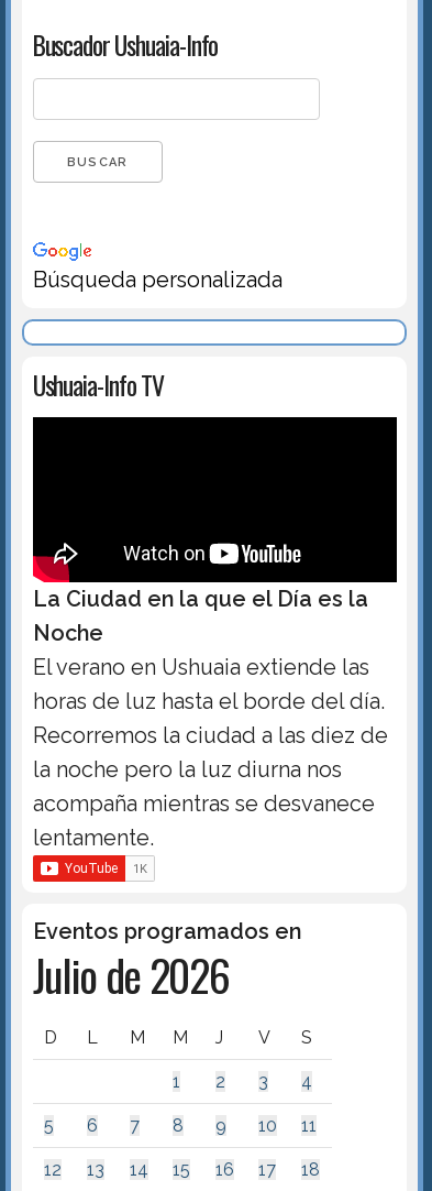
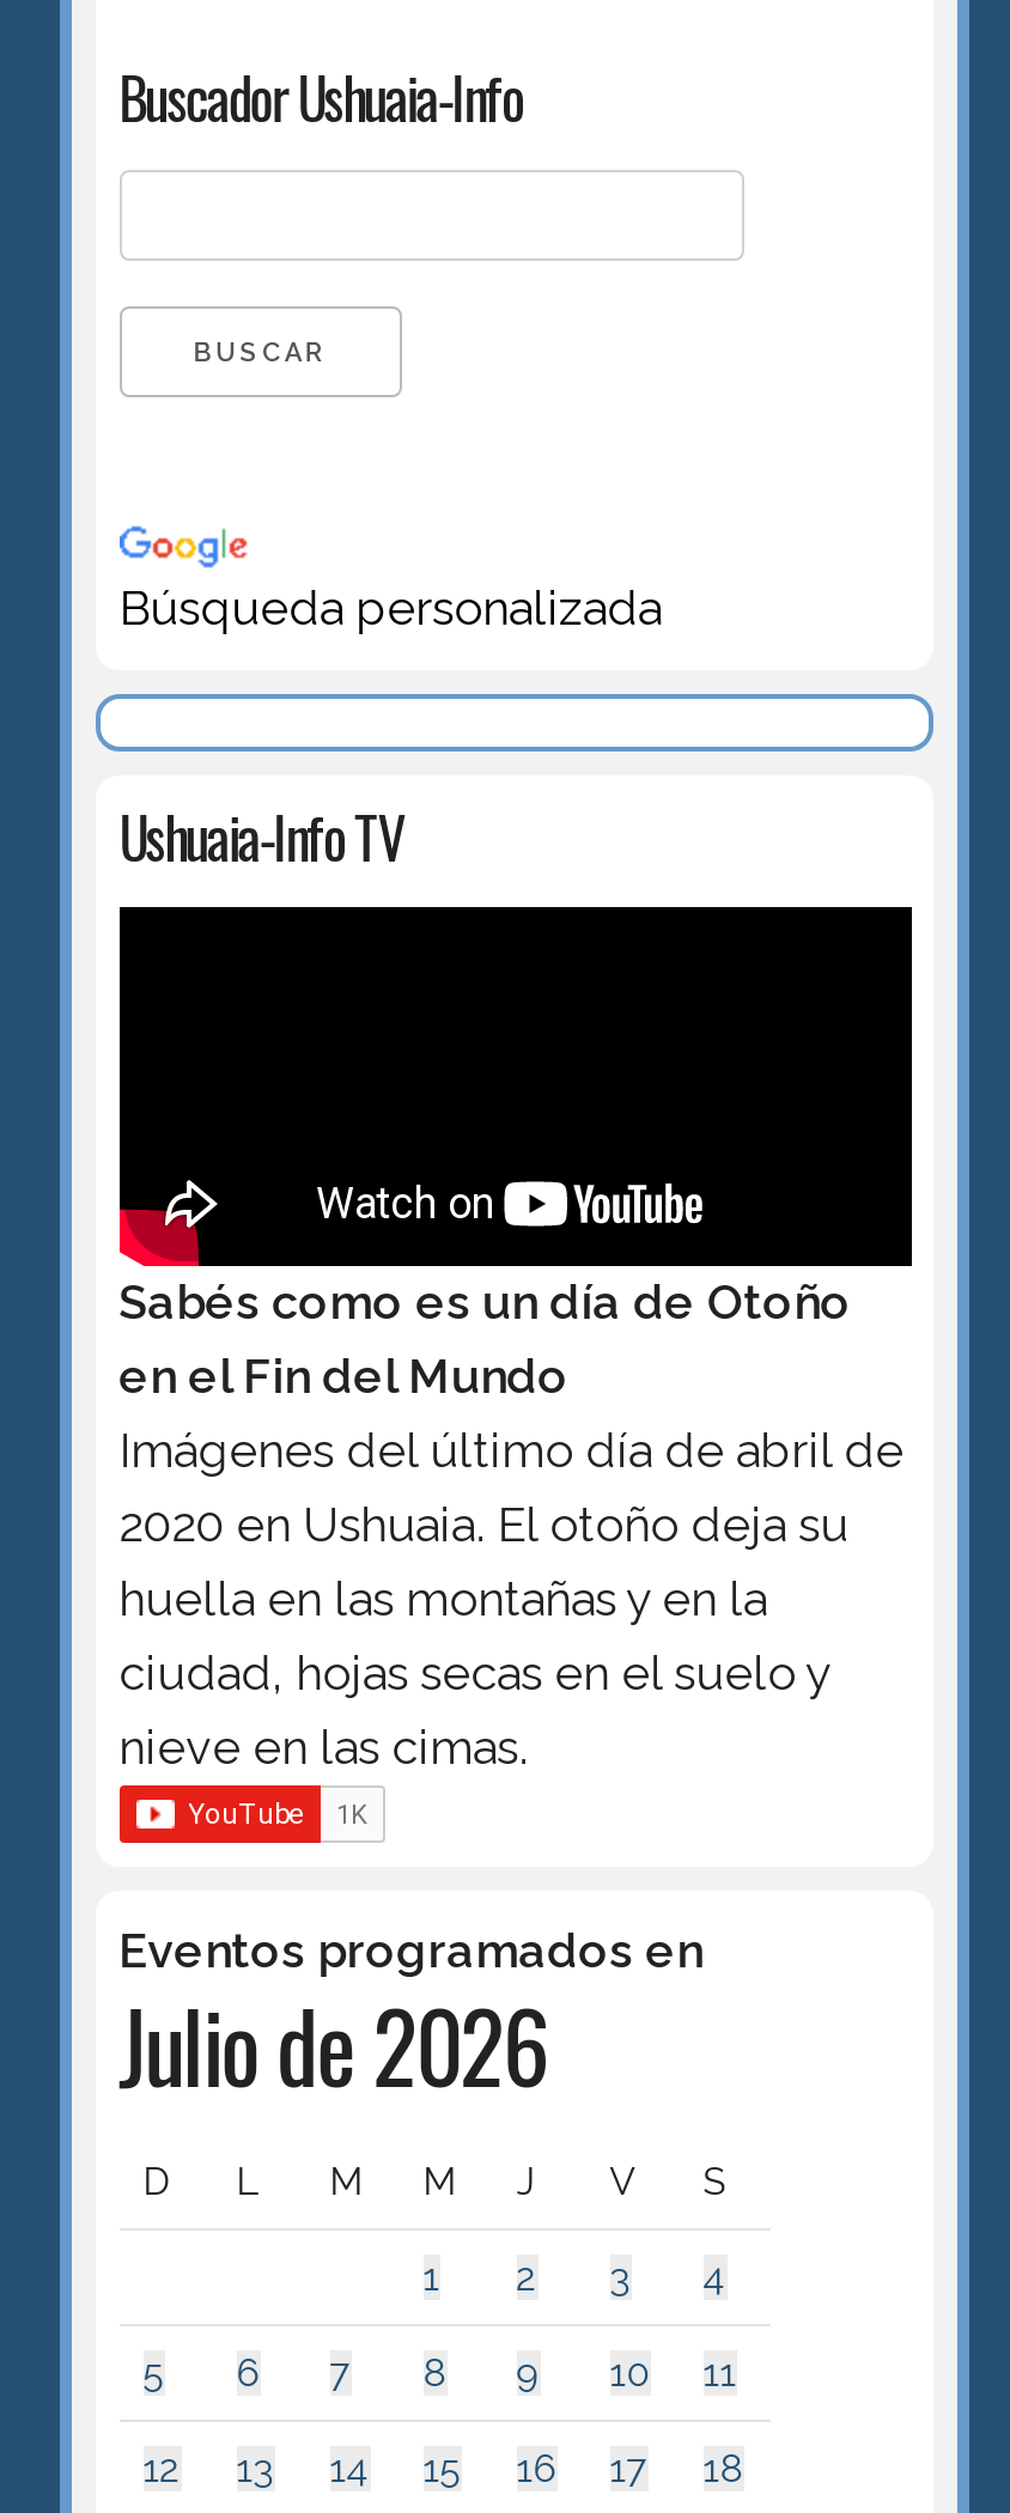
- La Ciudad en la que el Día es la
- Noche
- El verano en Ushuaia extiende las
- horas de luz hasta el borde del día.
- Recorremos la ciudad a las diez de
- la noche pero la luz diurna nos
- acompaña mientras se desvanece
- lentamente.
+ Sabés como es un día de Otoño
+ en el Fin del Mundo
+ Imágenes del último día de abril de
+ 2020 en Ushuaia. El otoño deja su
+ huella en las montañas y en la
+ ciudad, hojas secas en el suelo y
+ nieve en las cimas.
